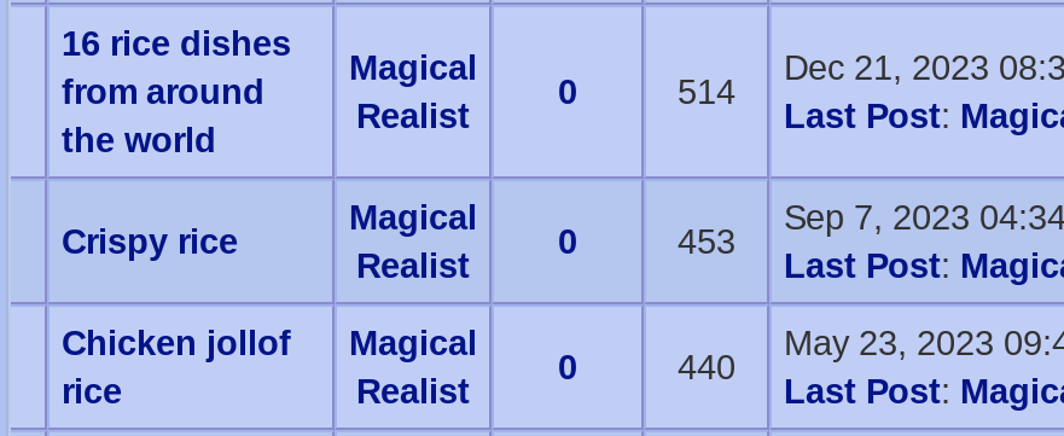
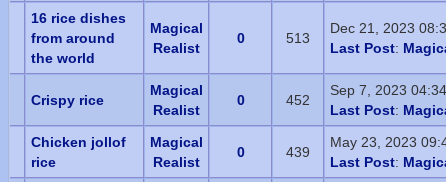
- 514
+ 513

- 453
+ 452

- 440
+ 439
